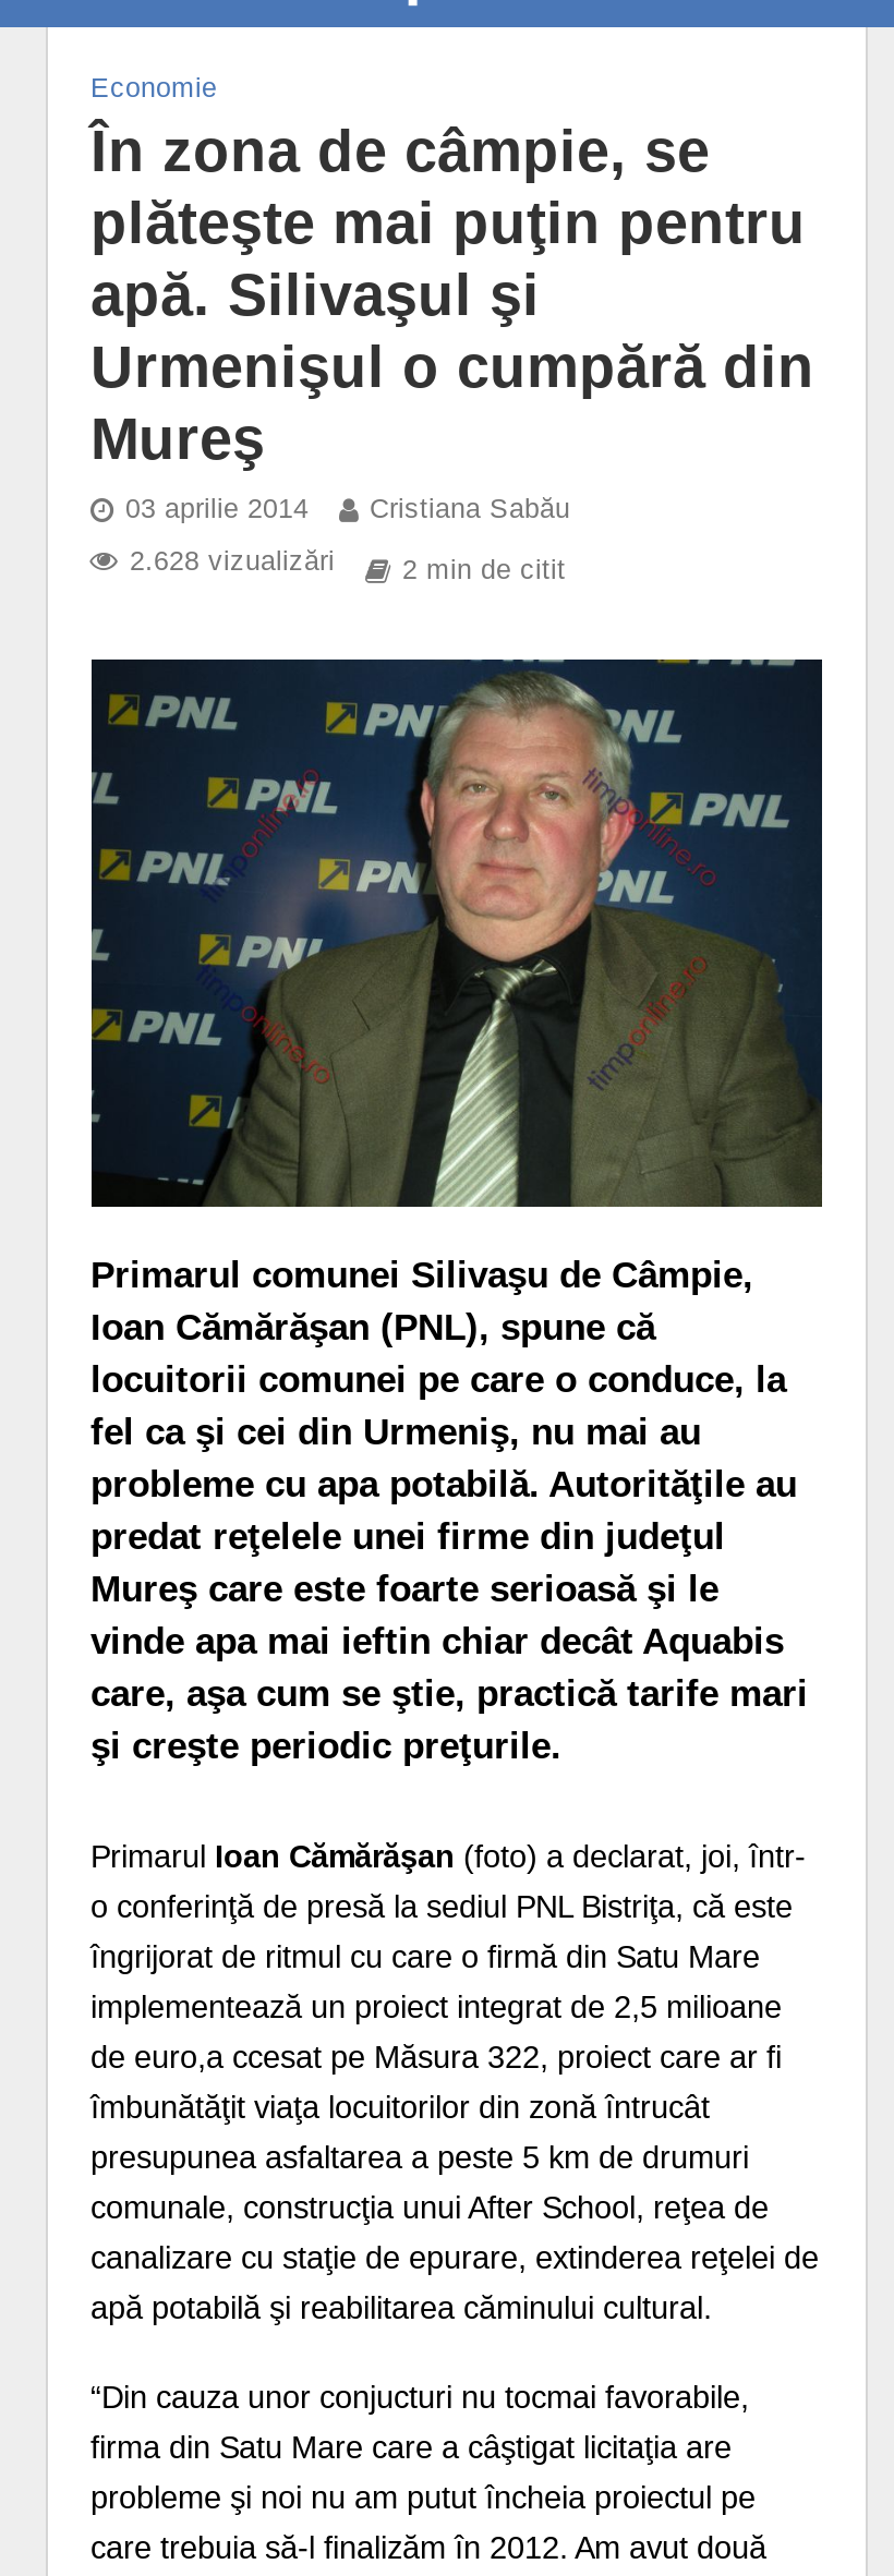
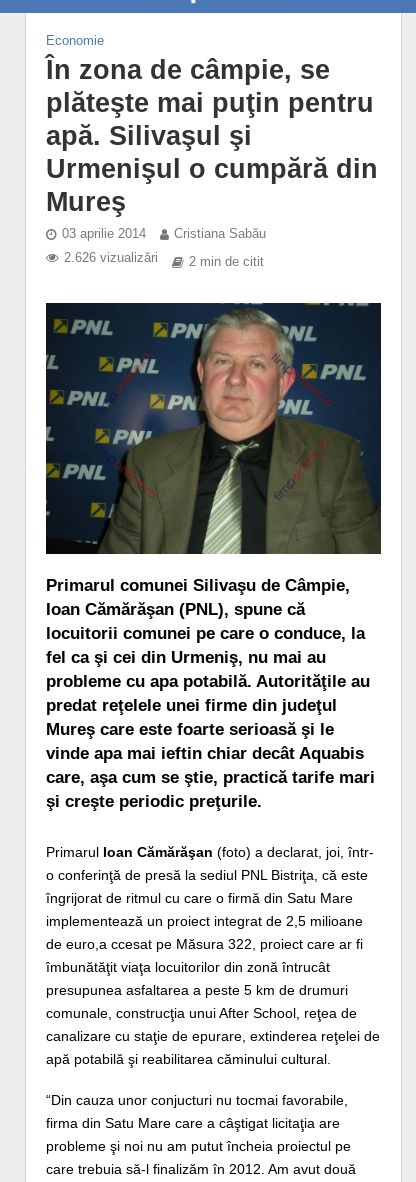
- 2.628 vizualizări
+ 2.626 vizualizări
